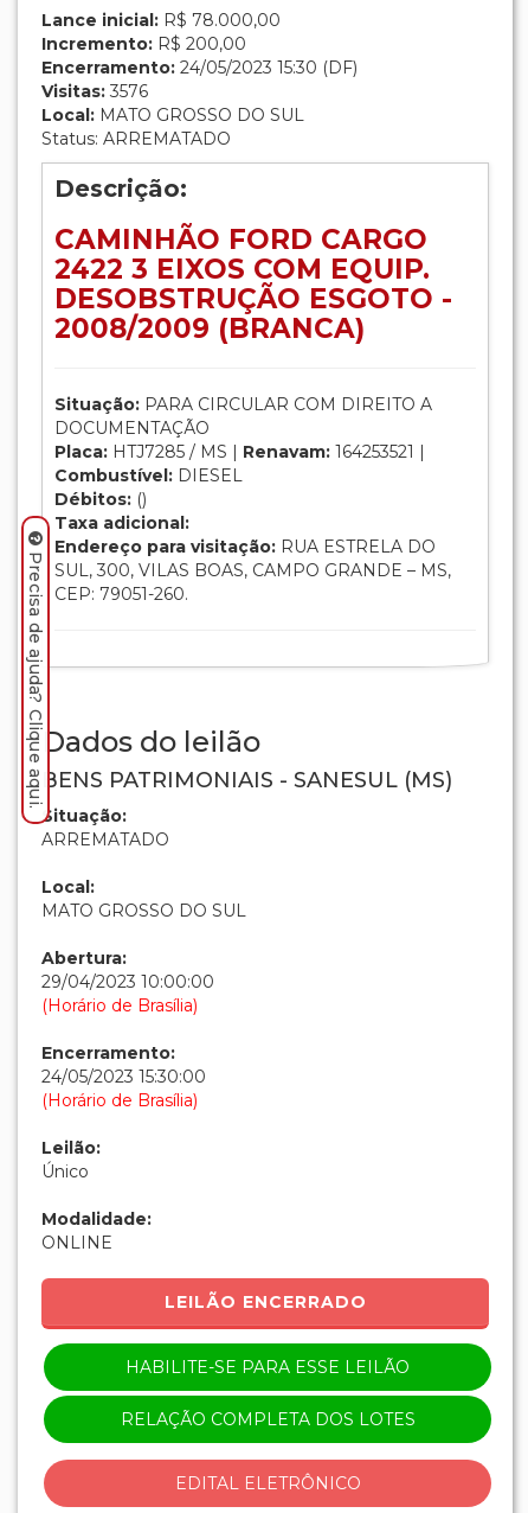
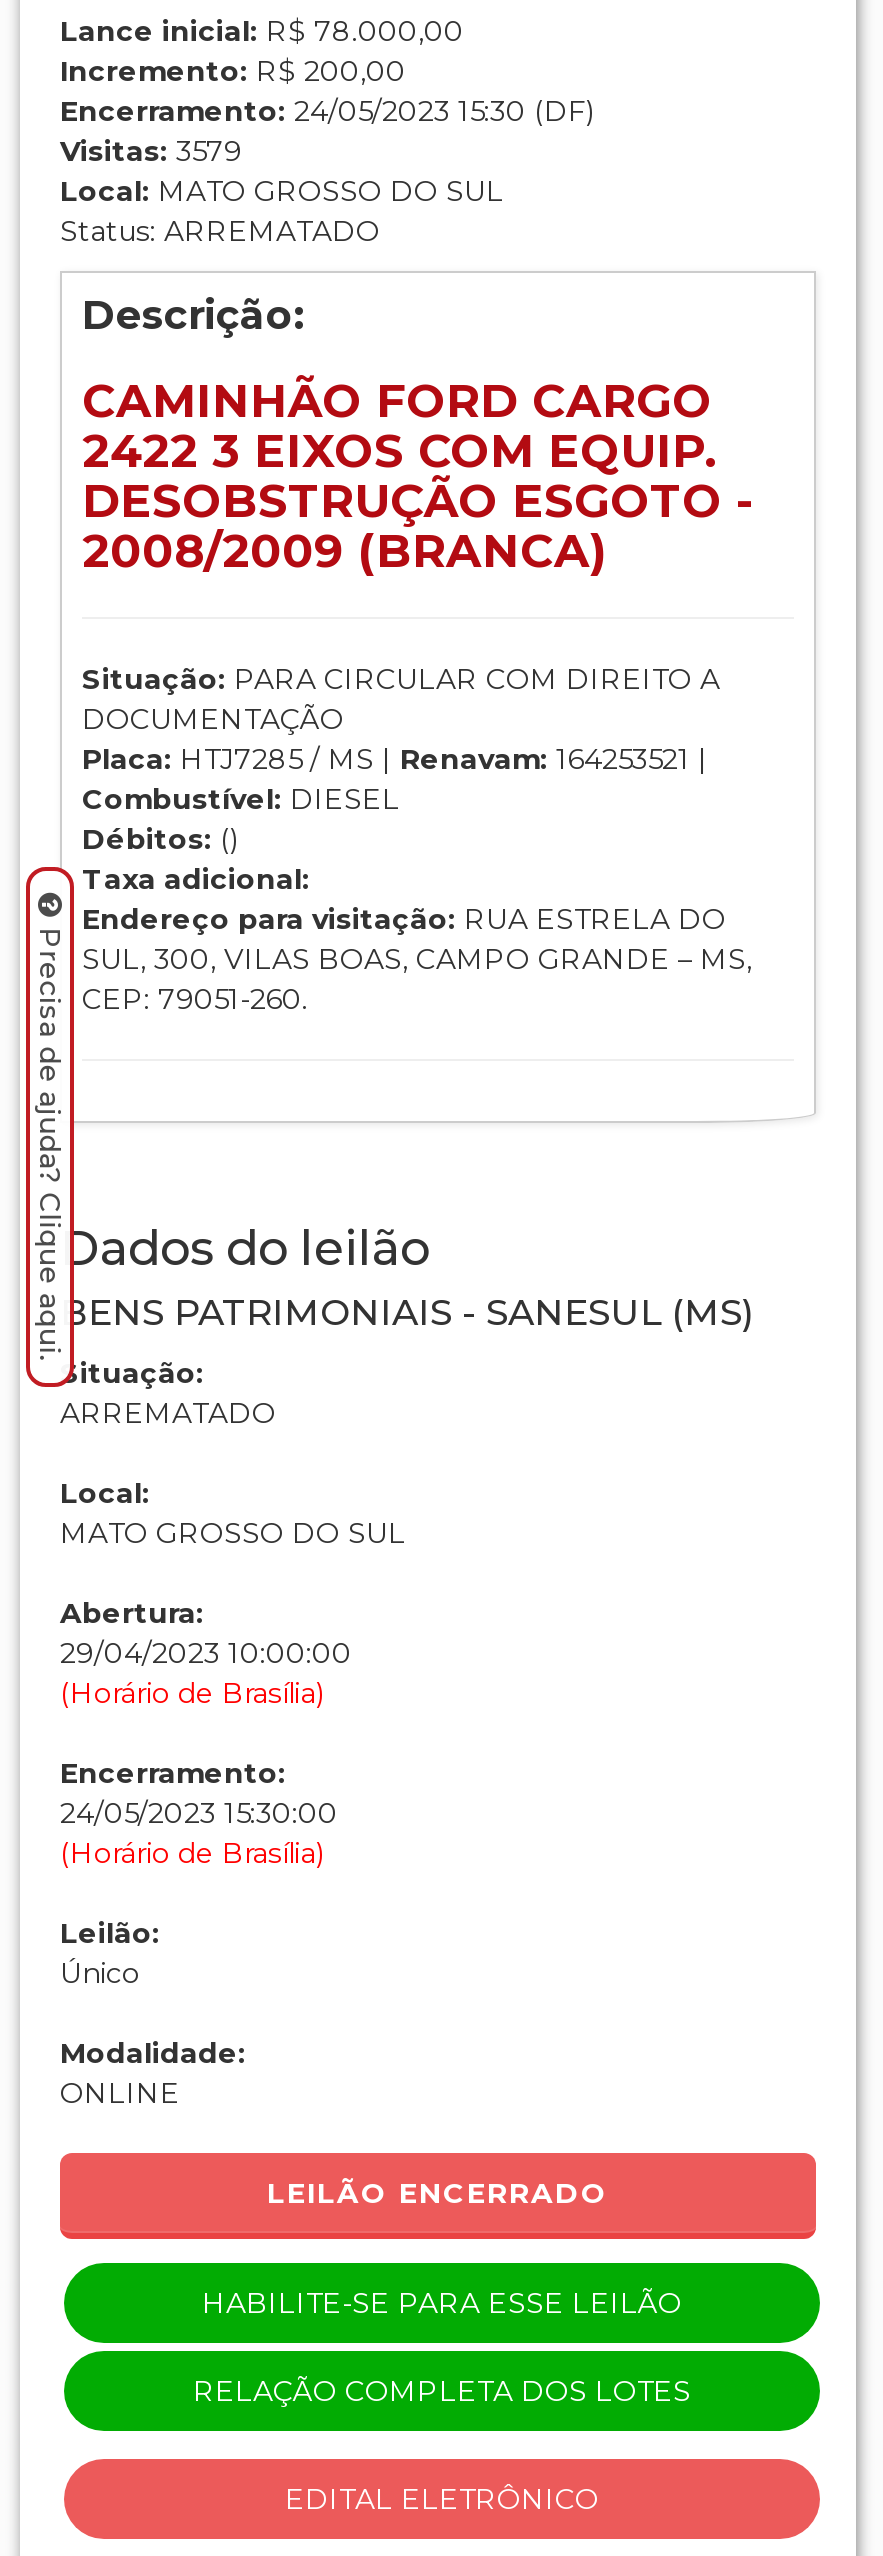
- Visitas: 3576
+ Visitas: 3579
